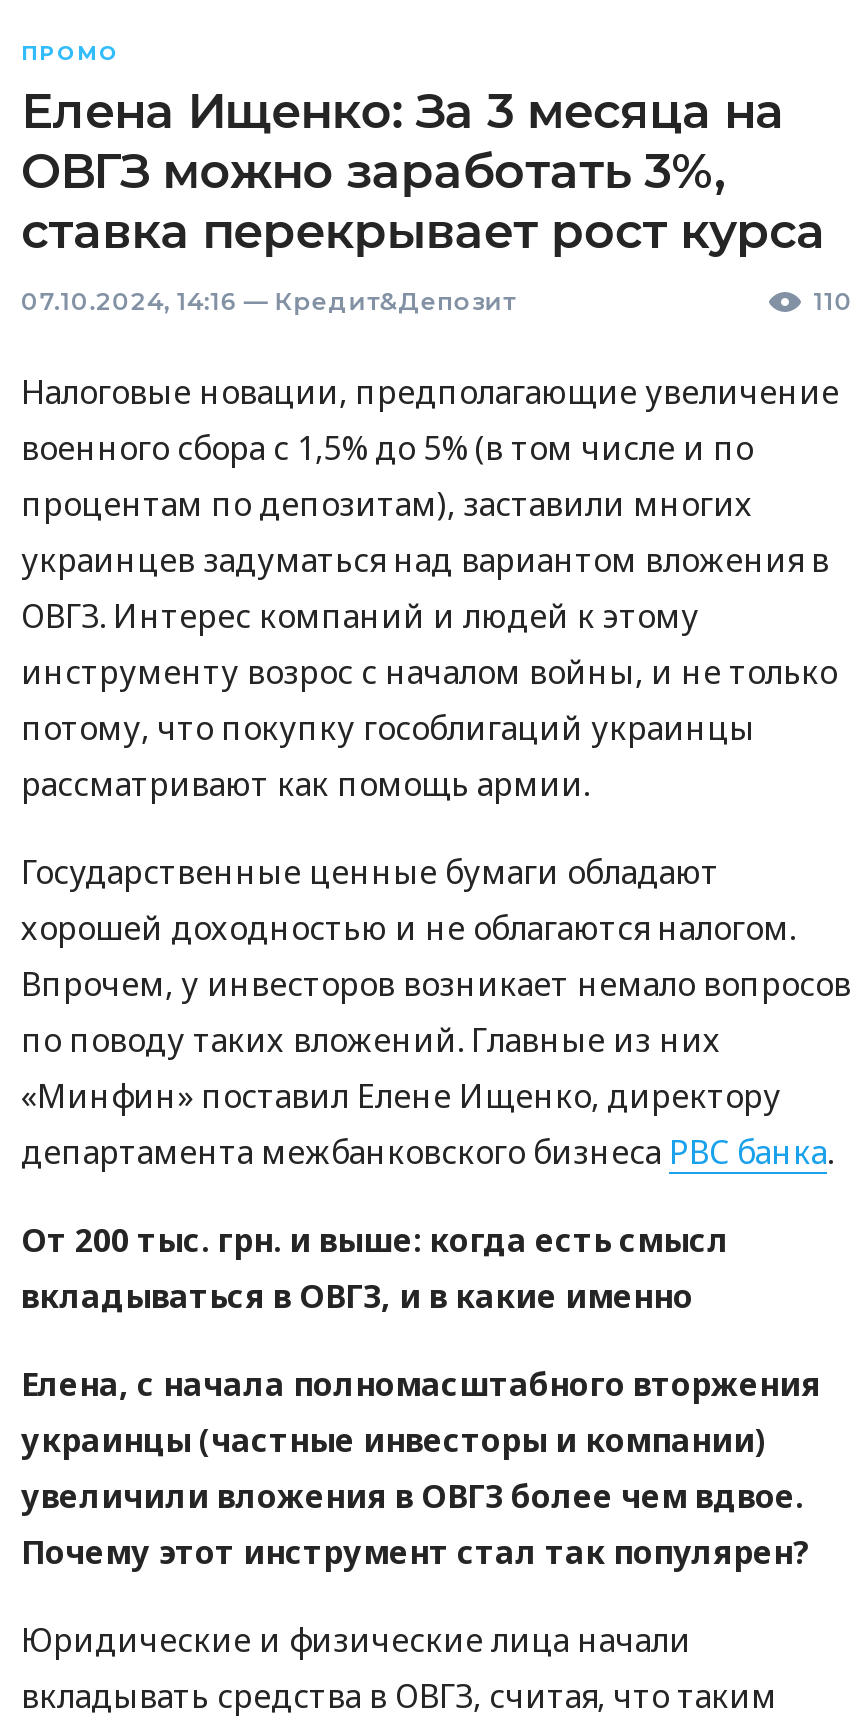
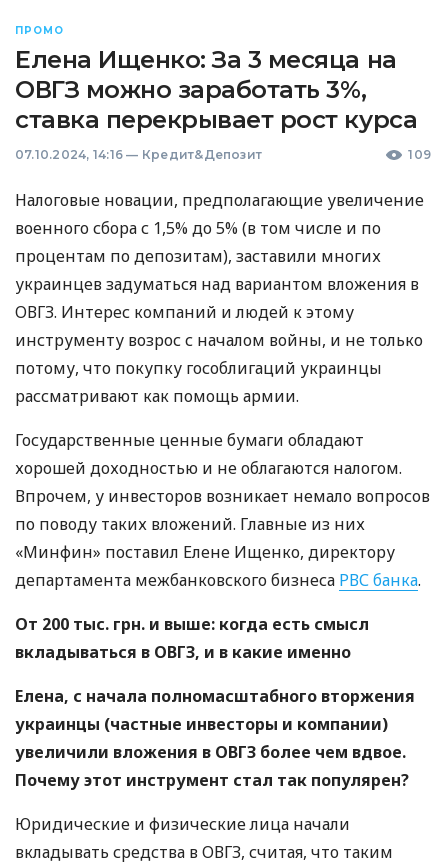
- 110
+ 109
